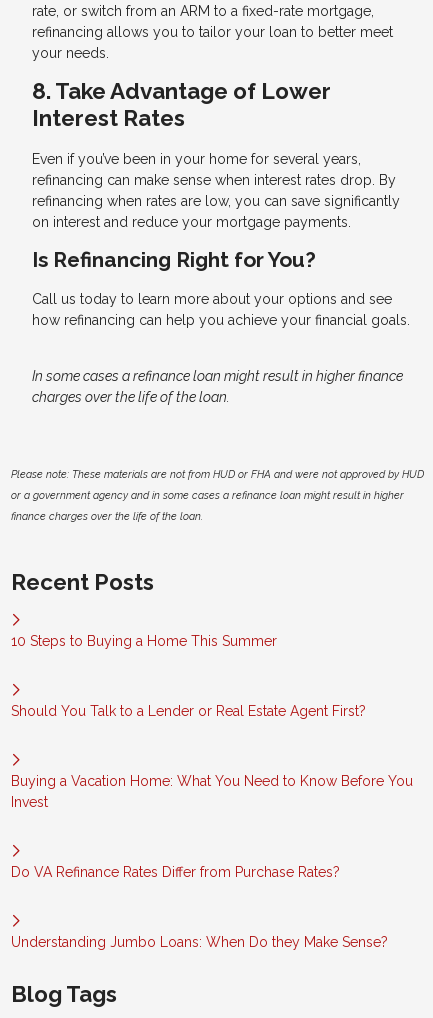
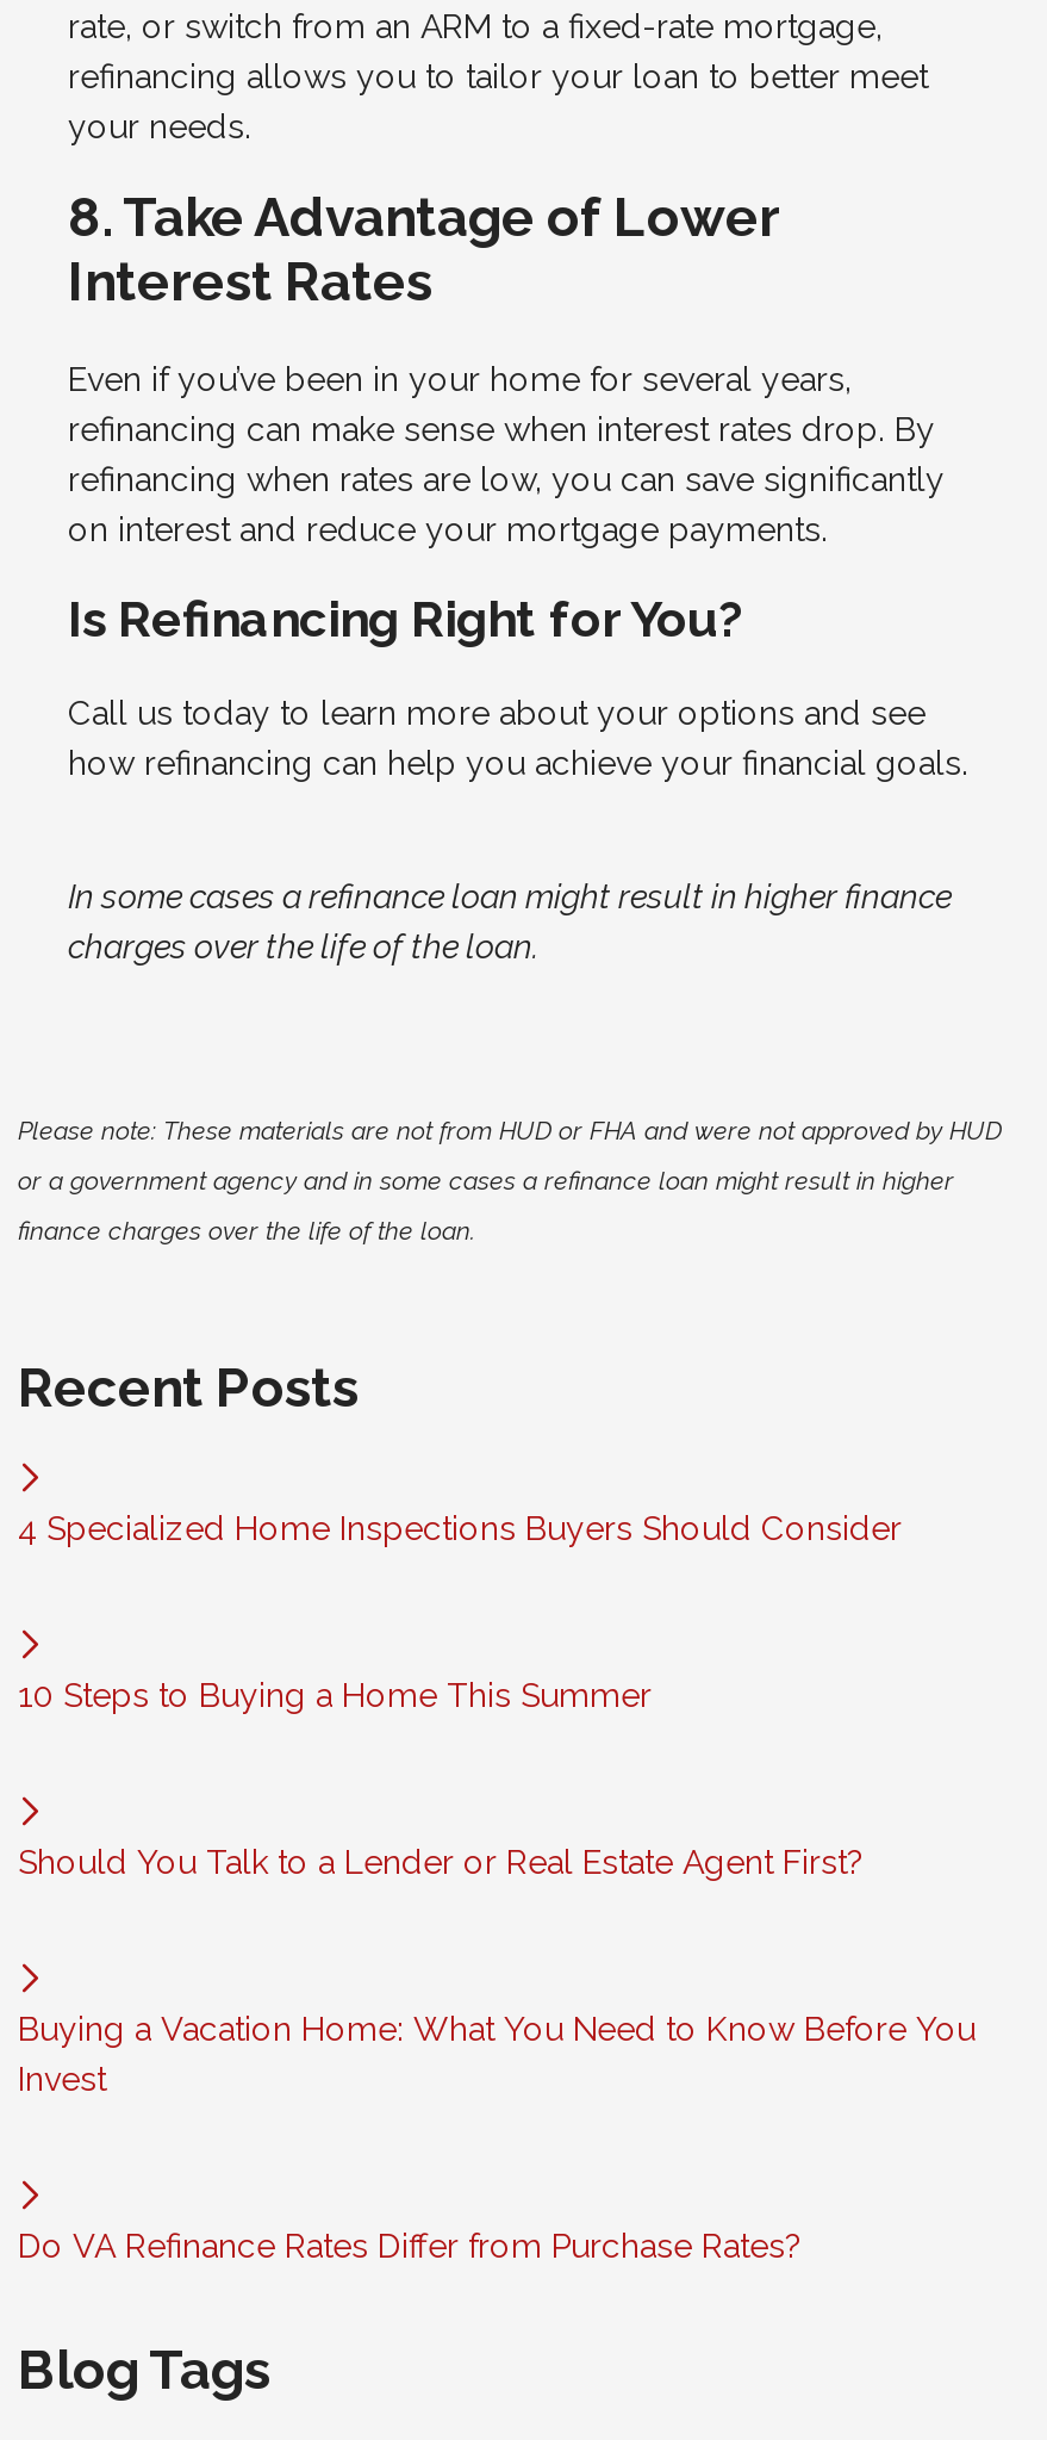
+ 4 Specialized Home Inspections Buyers Should Consider

moved down: 10 Steps to Buying a Home This Summer | Should You Talk to a Lender or Real Estate Agent First? | Buying a Vacation Home: What You Need to Know Before You | Invest | Do VA Refinance Rates Differ from Purchase Rates?

- Understanding Jumbo Loans: When Do they Make Sense?
